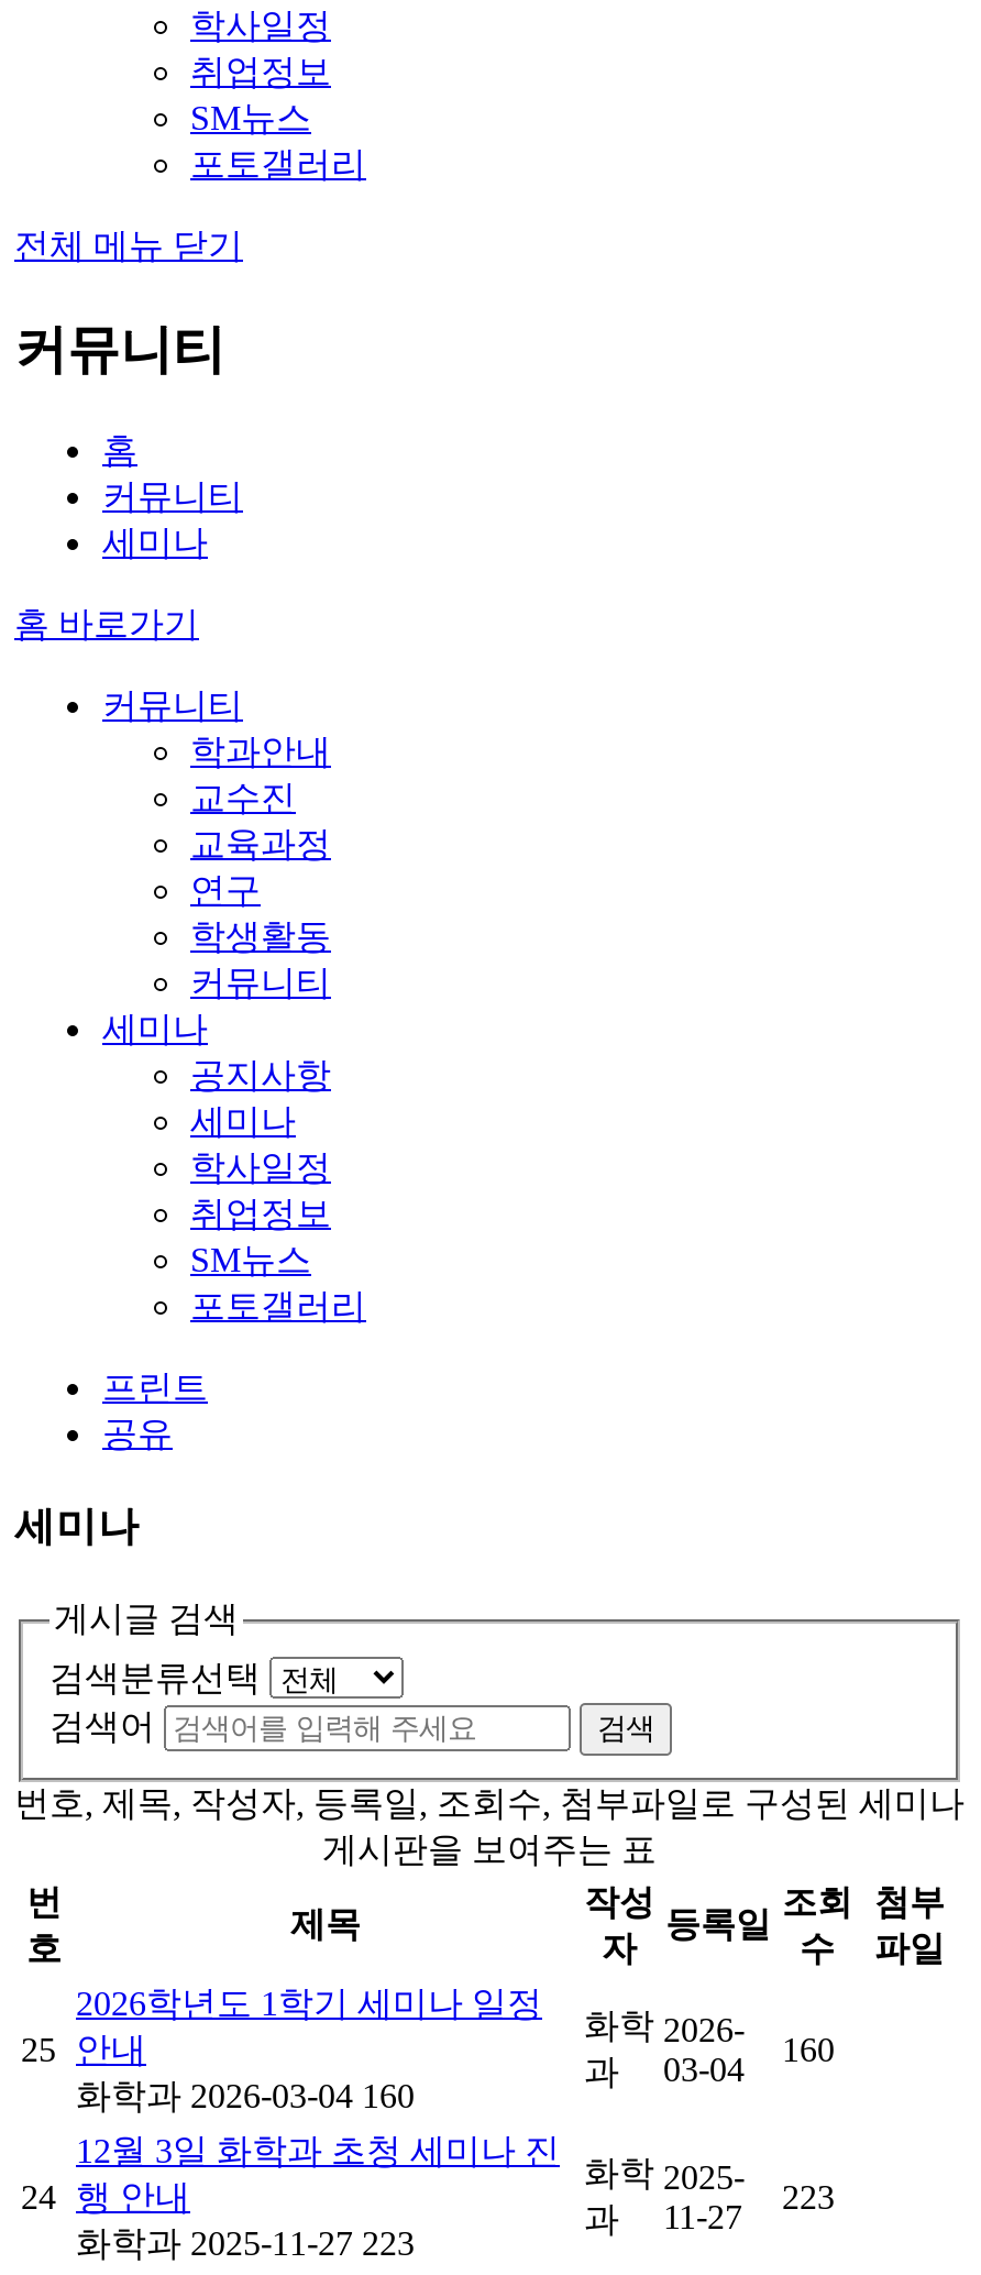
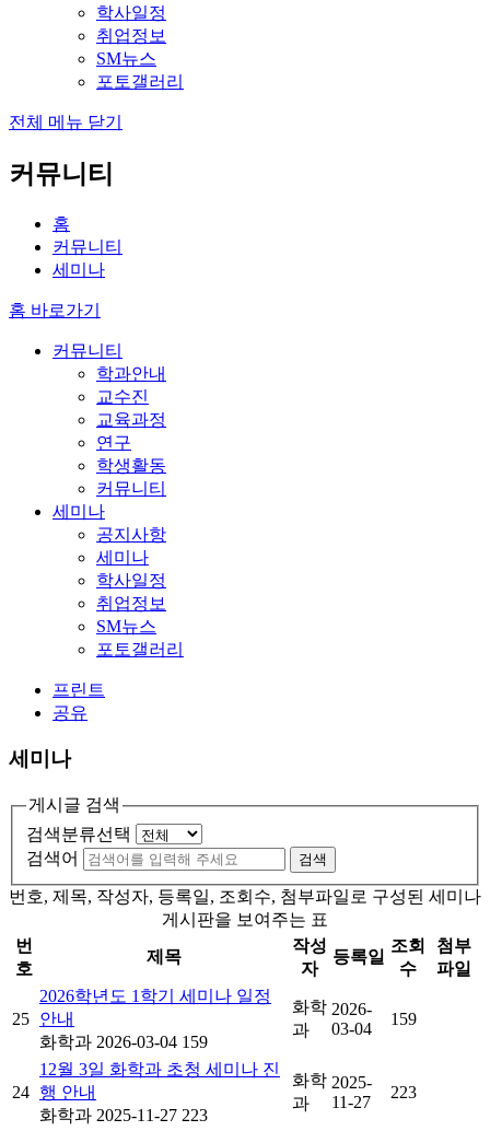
- 160
+ 159

- 화학과 2026-03-04 160
+ 화학과 2026-03-04 159
